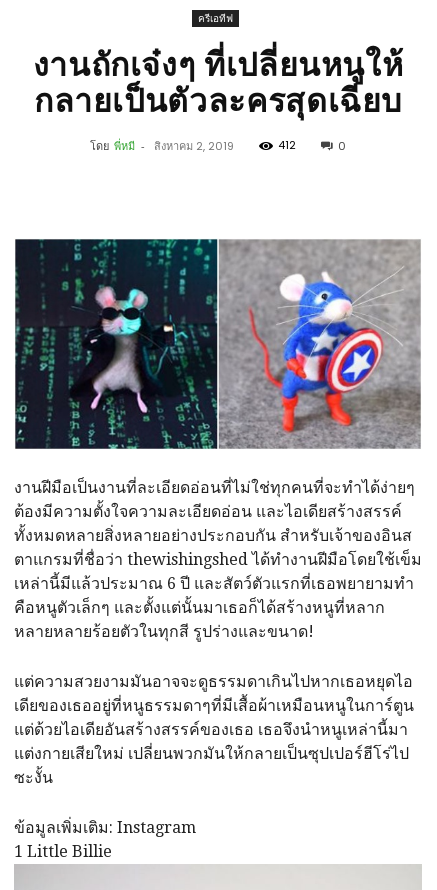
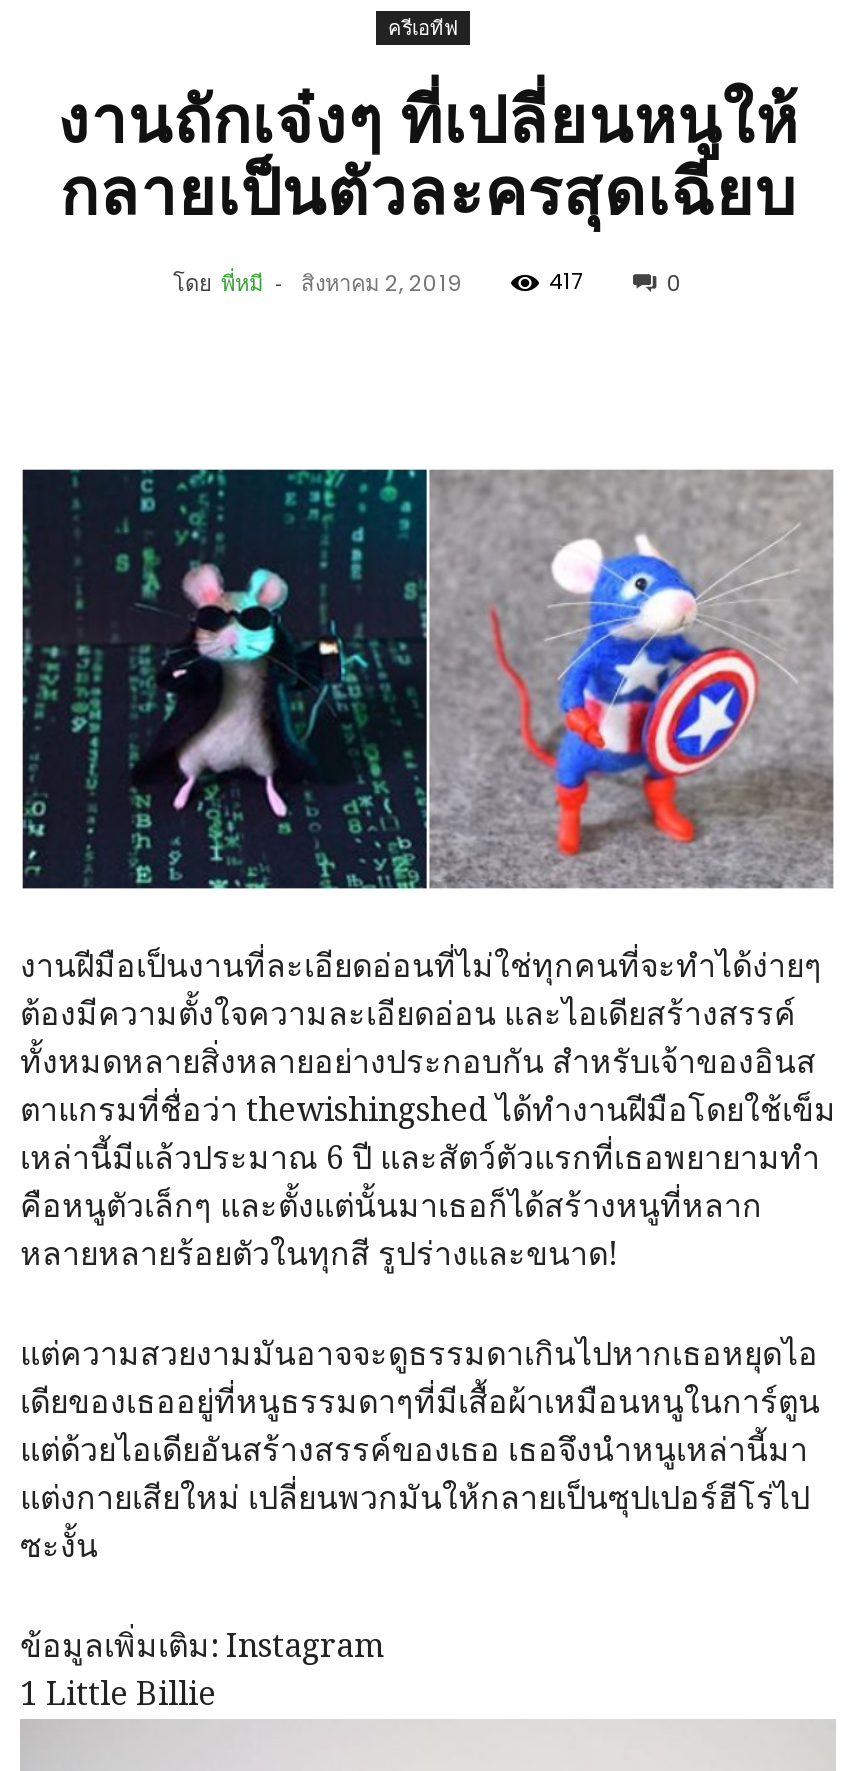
- 412
+ 417
